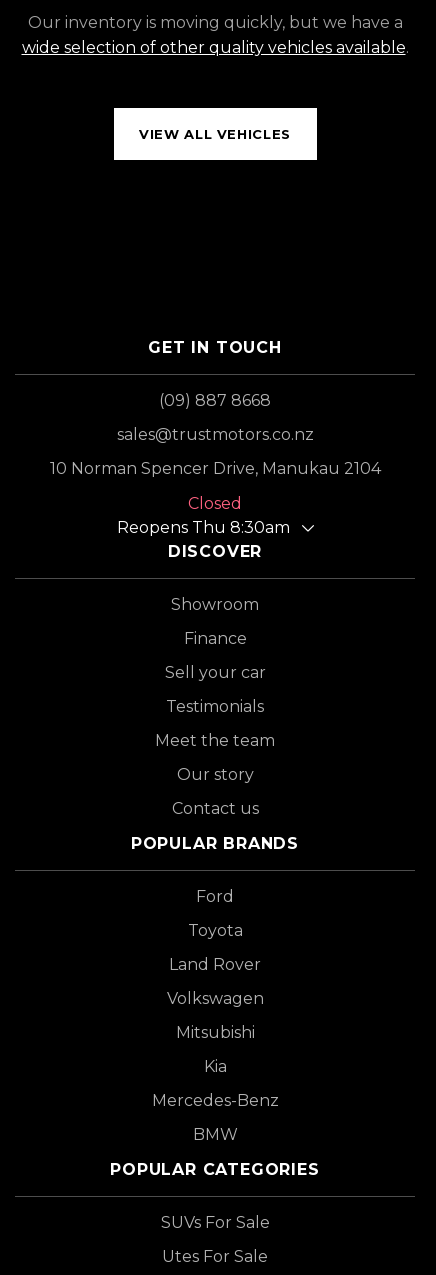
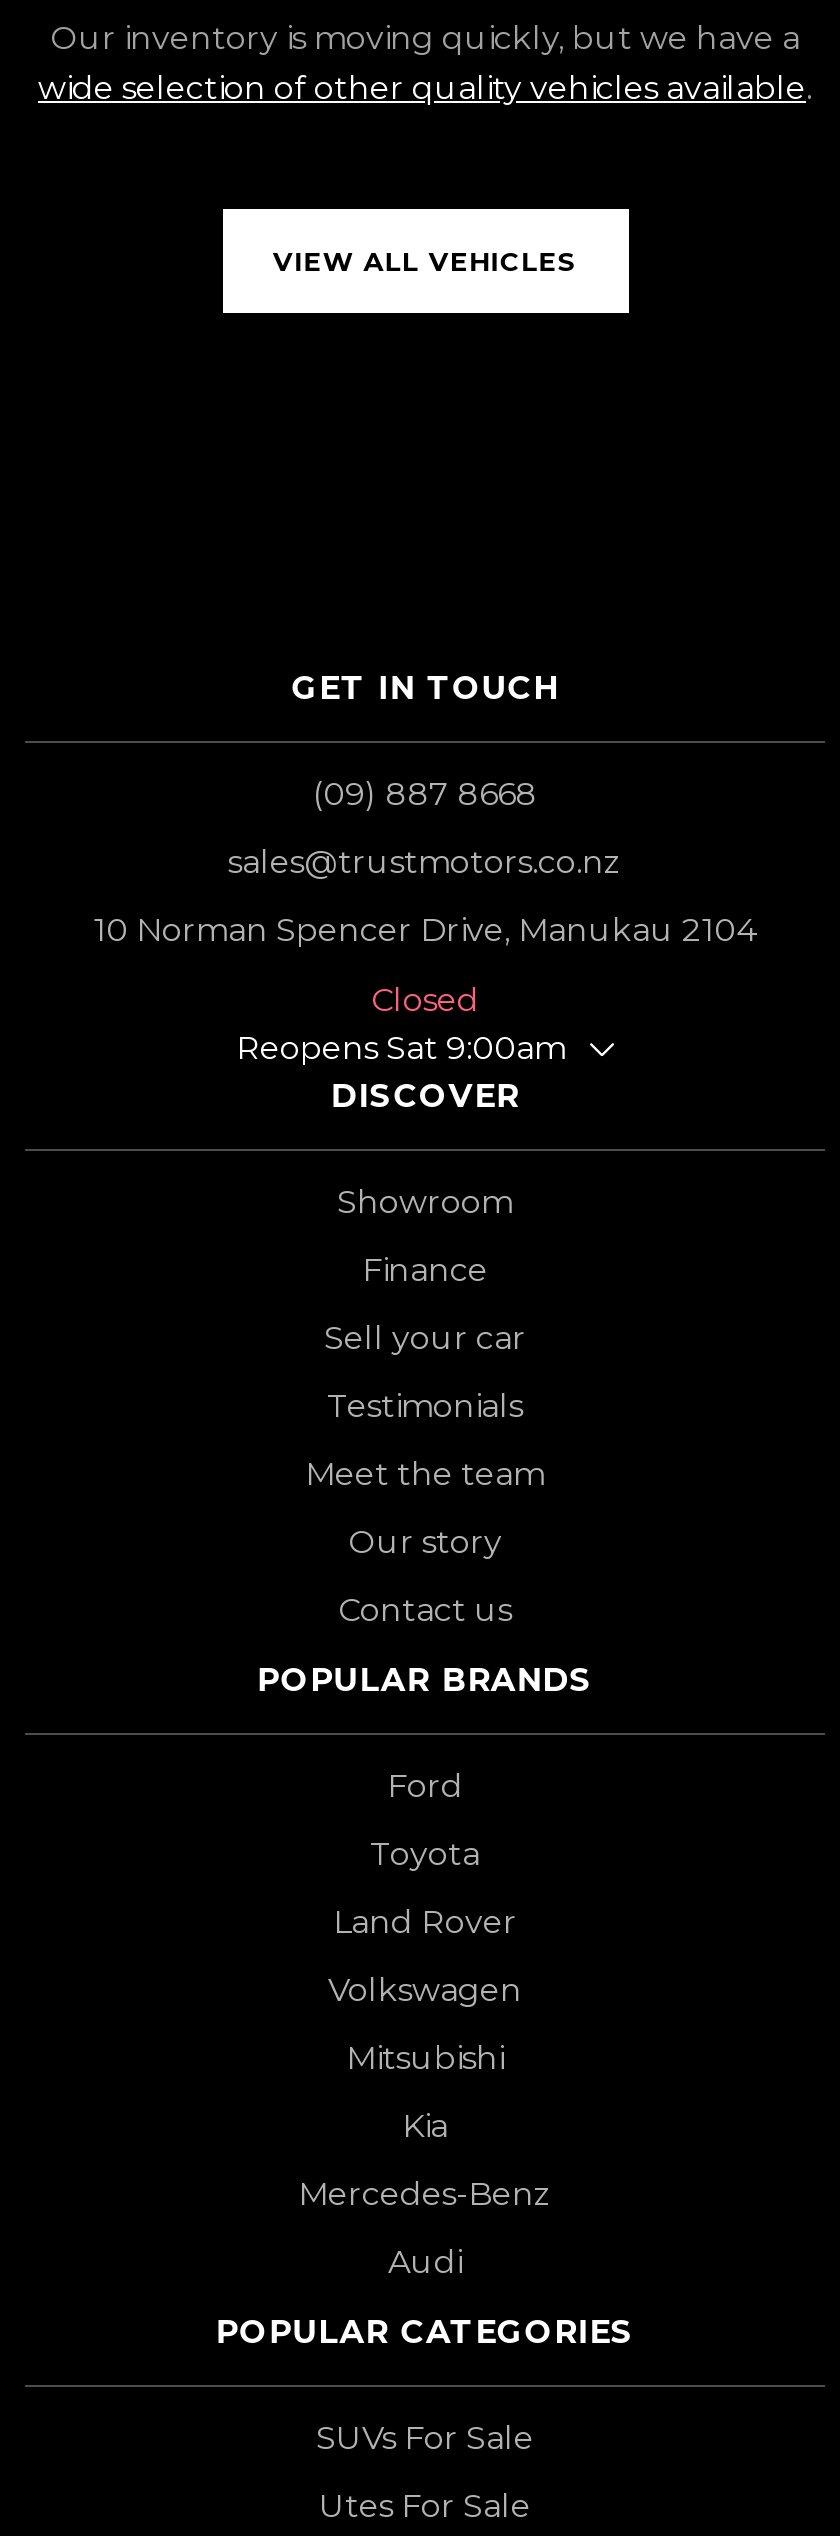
- Reopens Thu 8:30am
+ Reopens Sat 9:00am

- BMW
+ Audi
